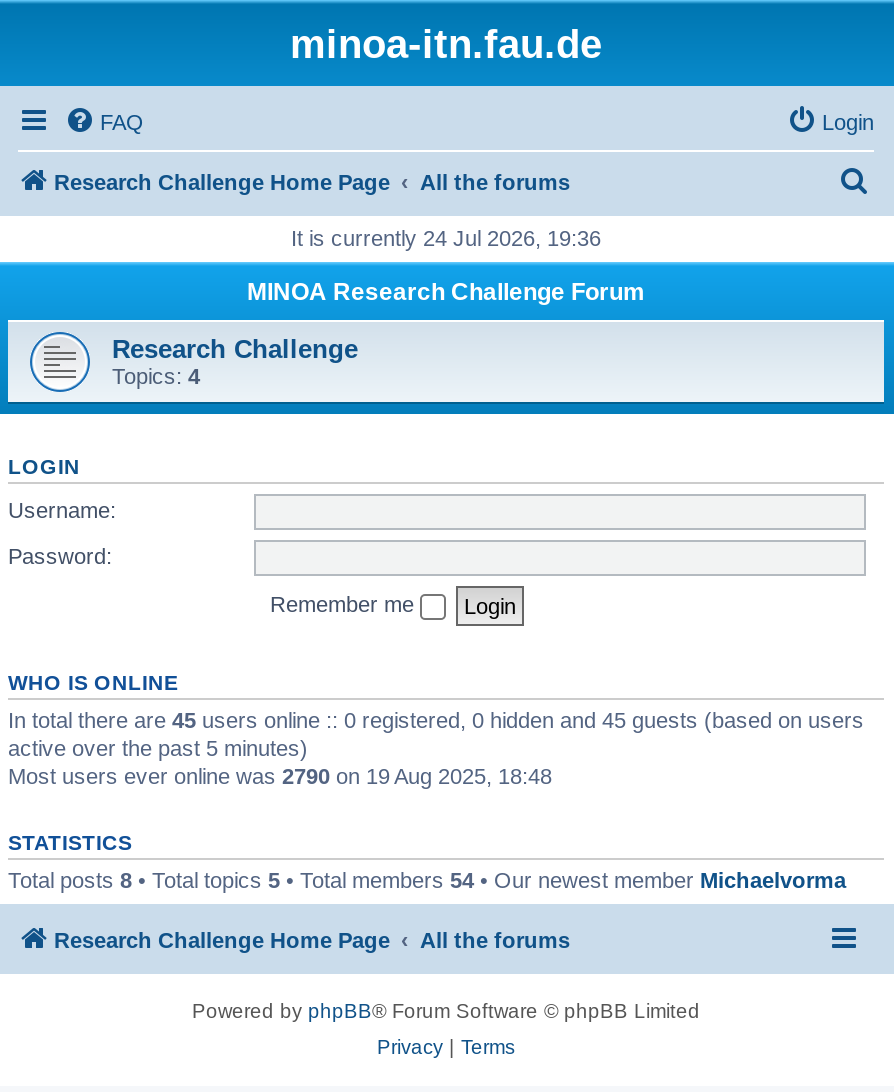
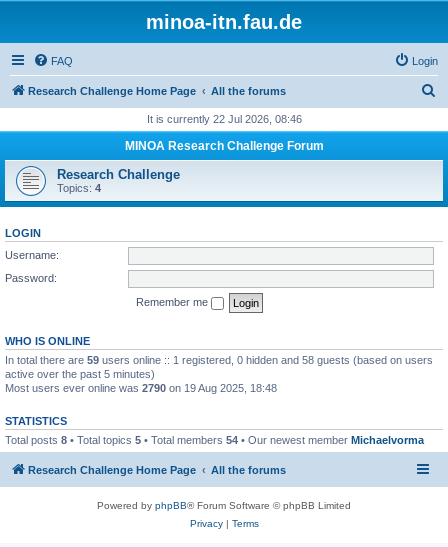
- It is currently 24 Jul 2026, 19:36
+ It is currently 22 Jul 2026, 08:46

- In total there are 45 users online :: 0 registered, 0 hidden and 45 guests (based on users
+ In total there are 59 users online :: 1 registered, 0 hidden and 58 guests (based on users
